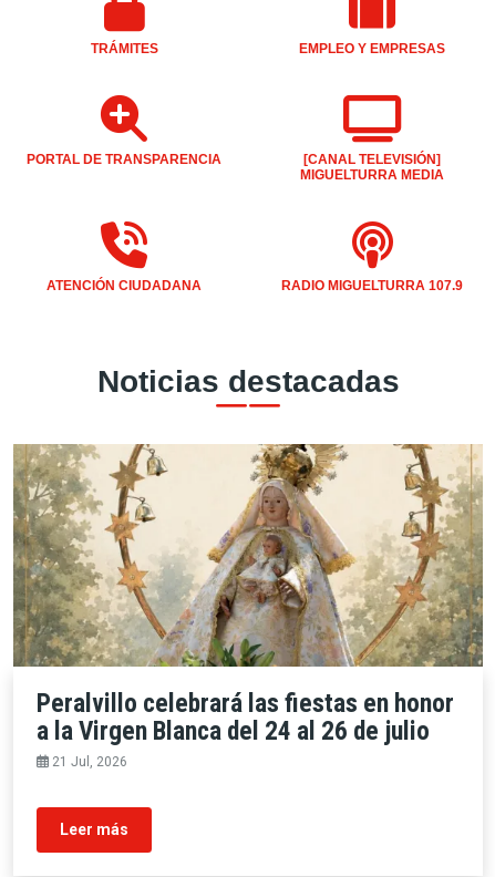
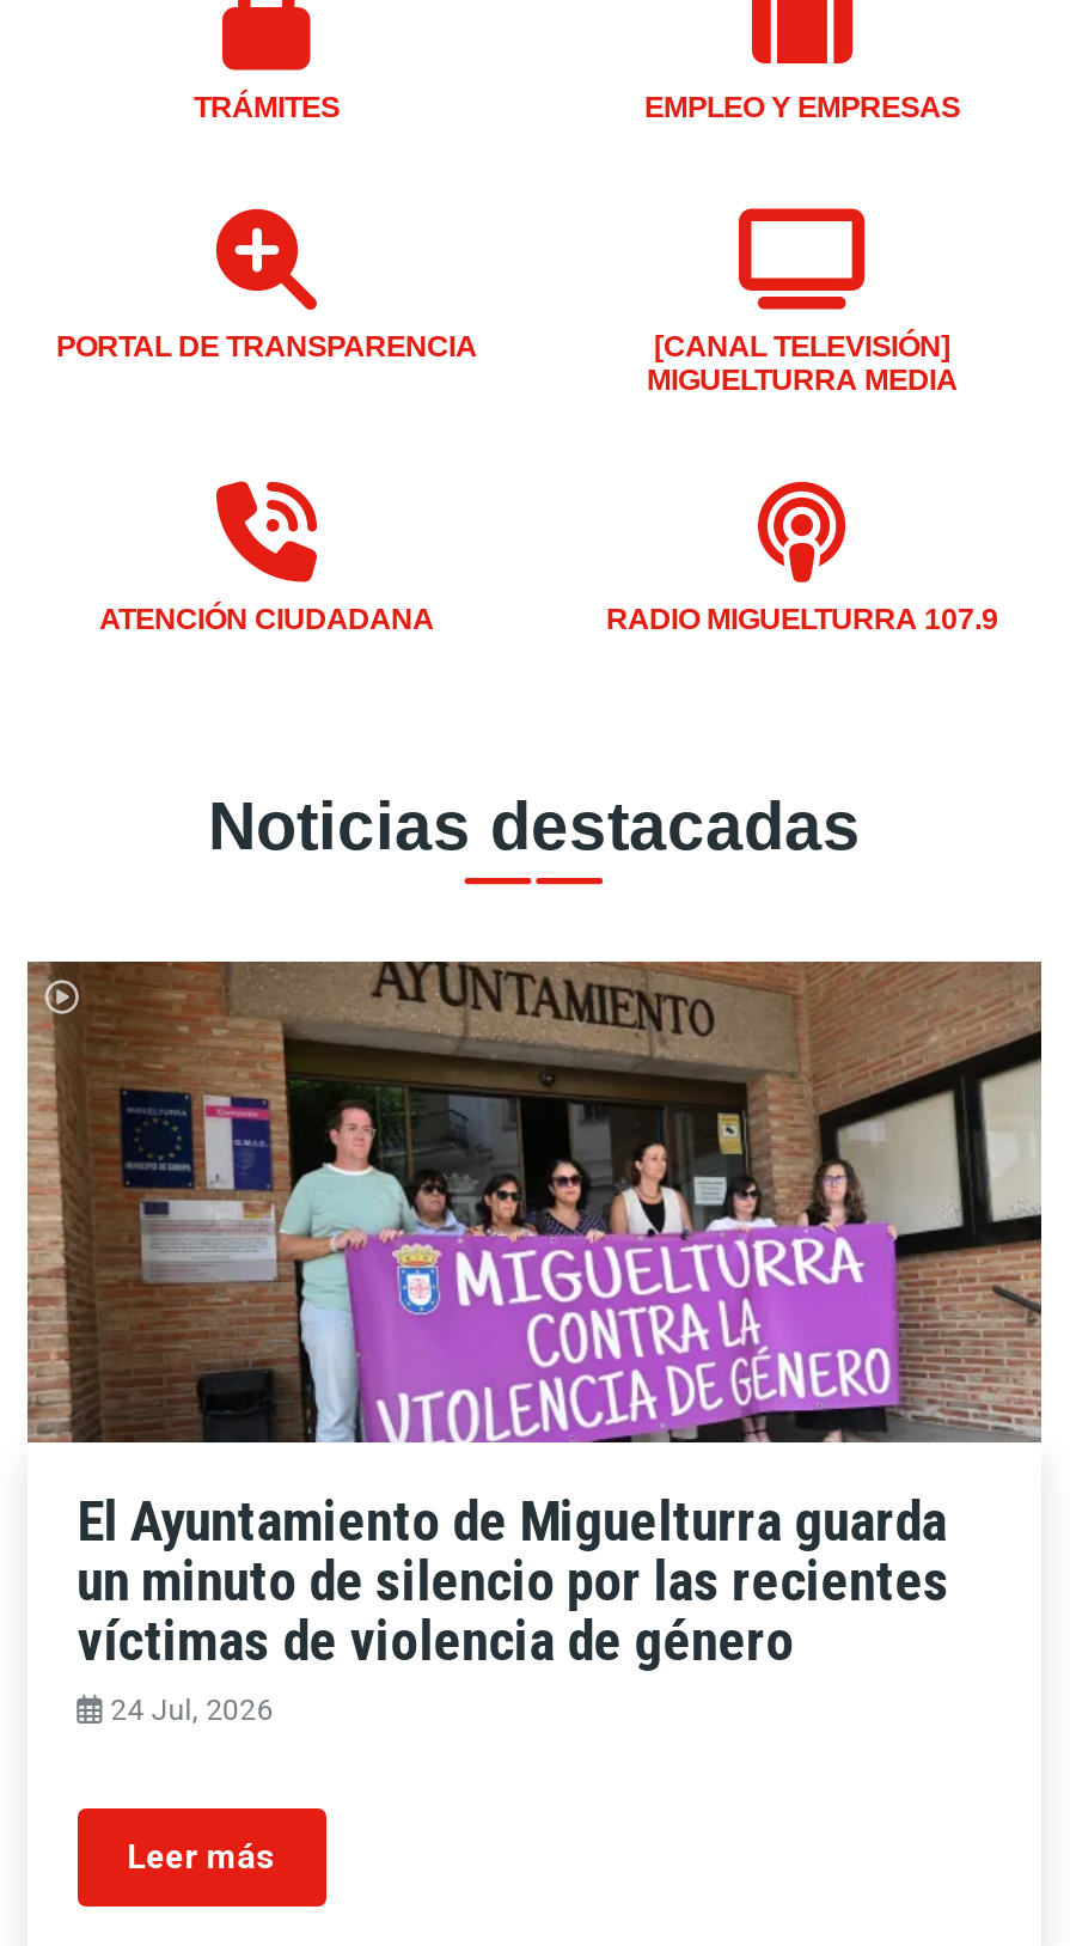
- [image]
- Peralvillo celebrará las fiestas en honor
- a la Virgen Blanca del 24 al 26 de julio
- 21 Jul, 2026
+ [image]
+ El Ayuntamiento de Miguelturra guarda
+ un minuto de silencio por las recientes
+ víctimas de violencia de género
+ 24 Jul, 2026
